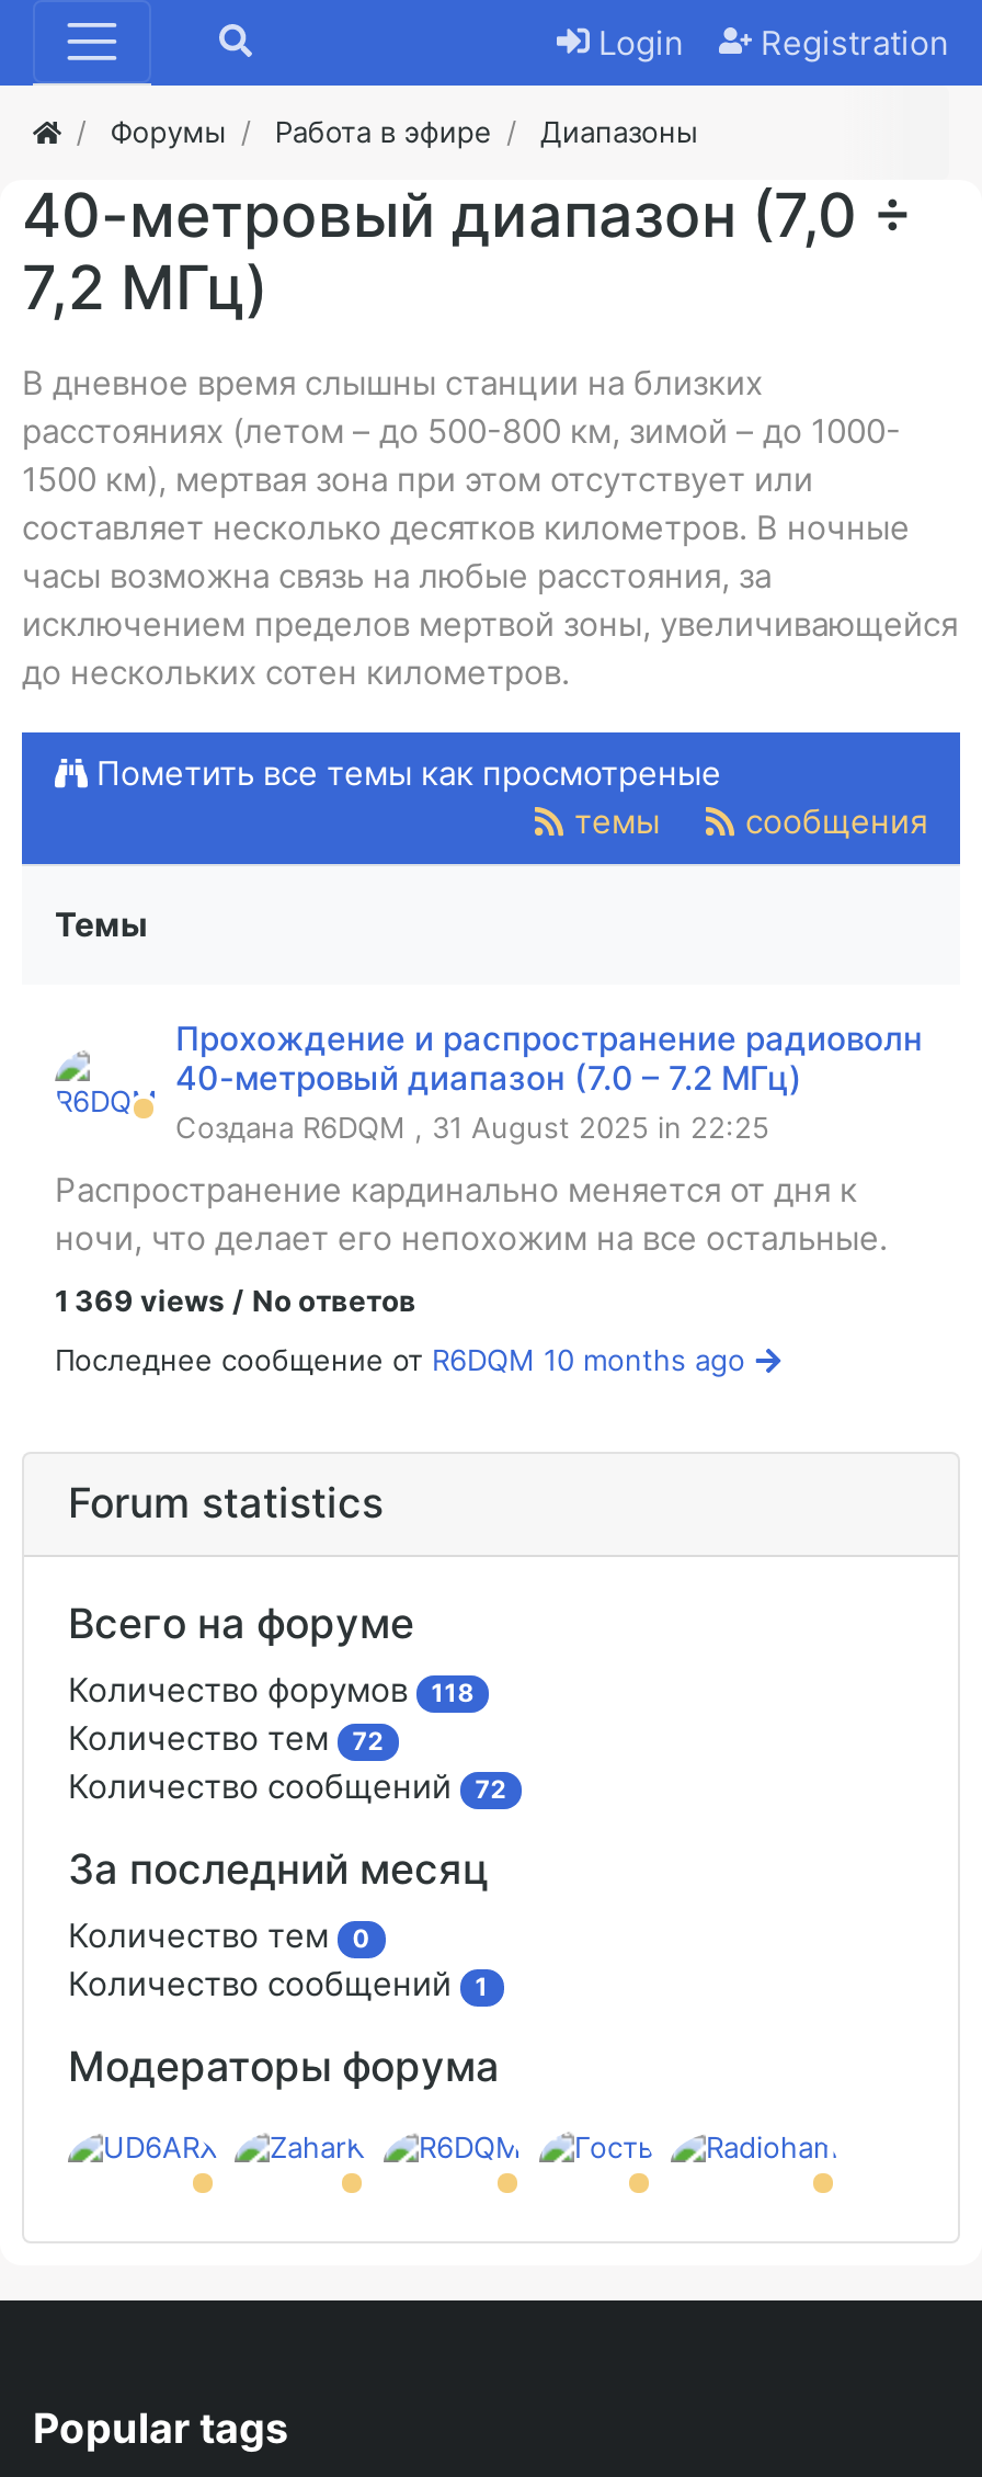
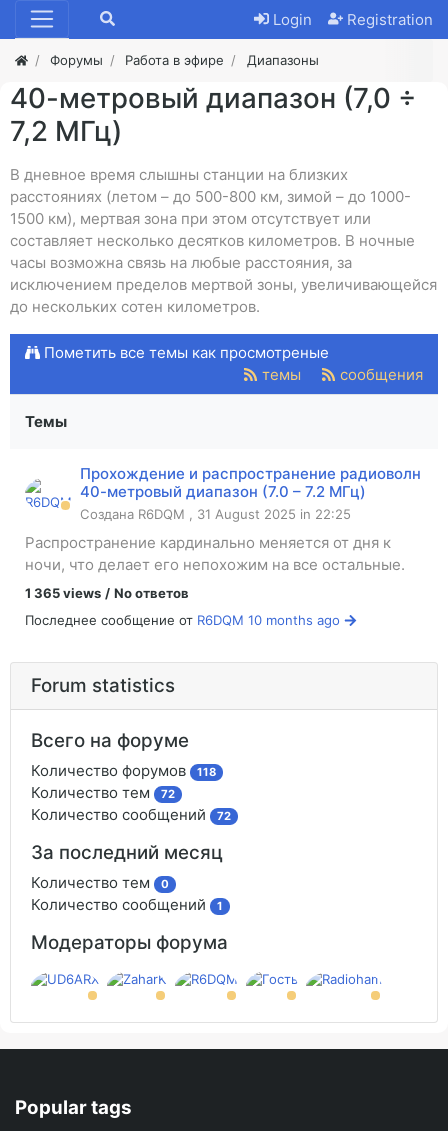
- 1 369 views / No ответов
+ 1 365 views / No ответов
